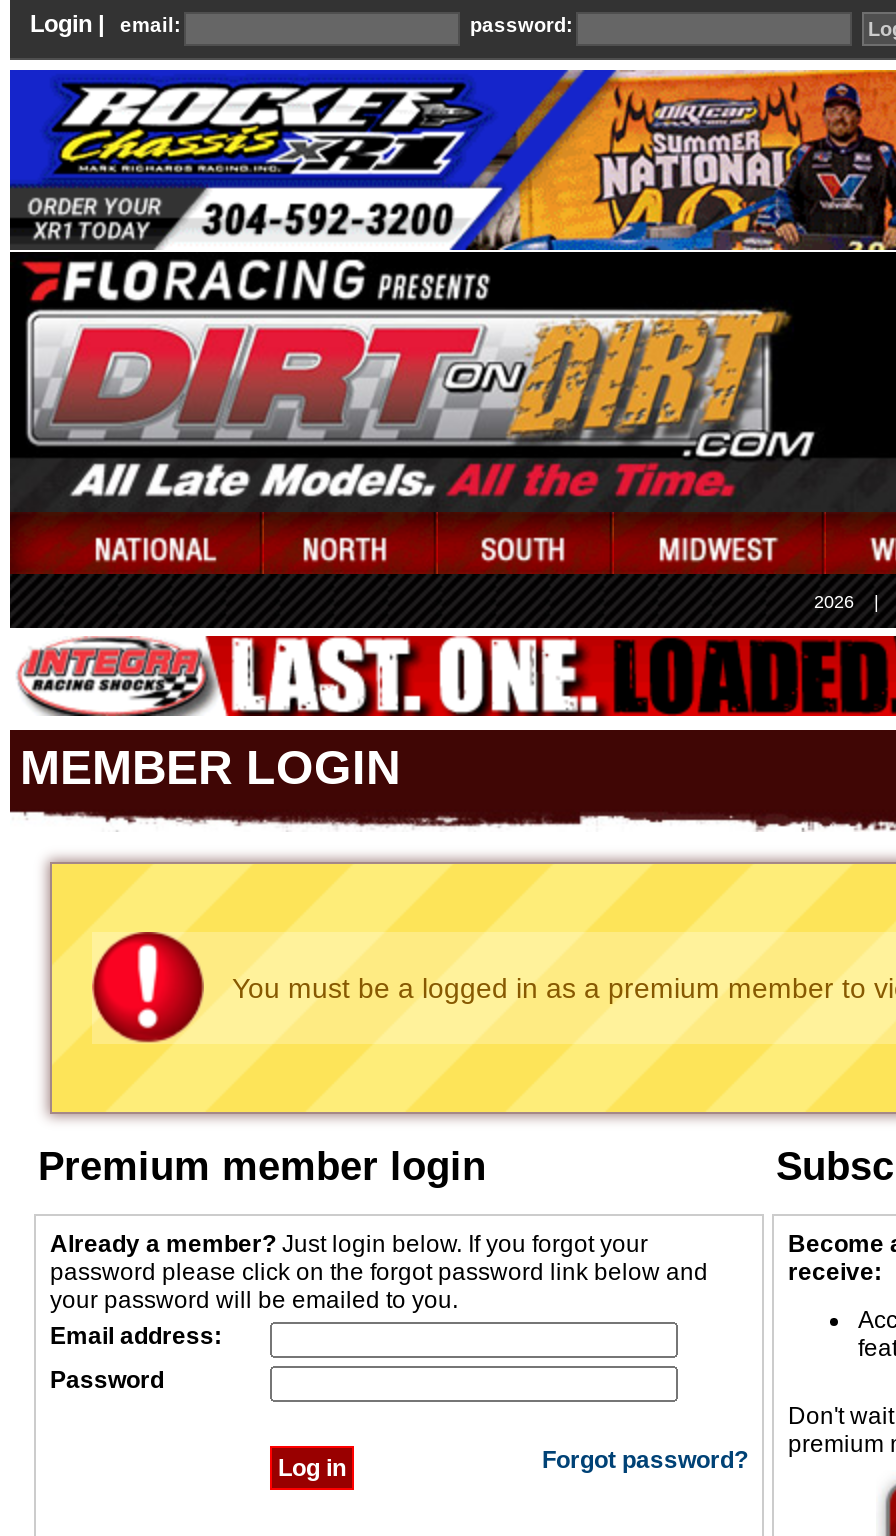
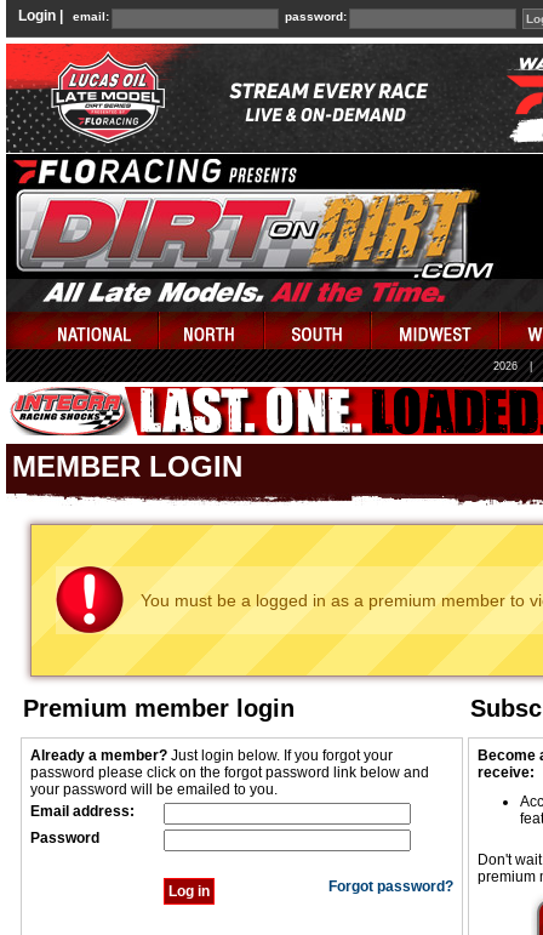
- [image]
+ [image]
